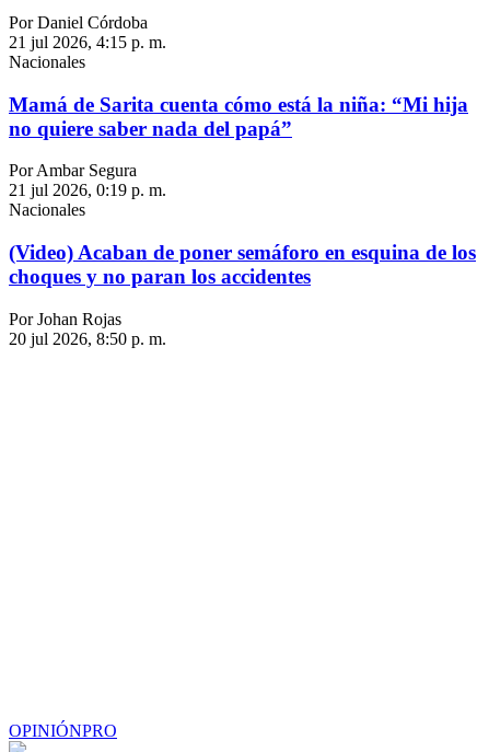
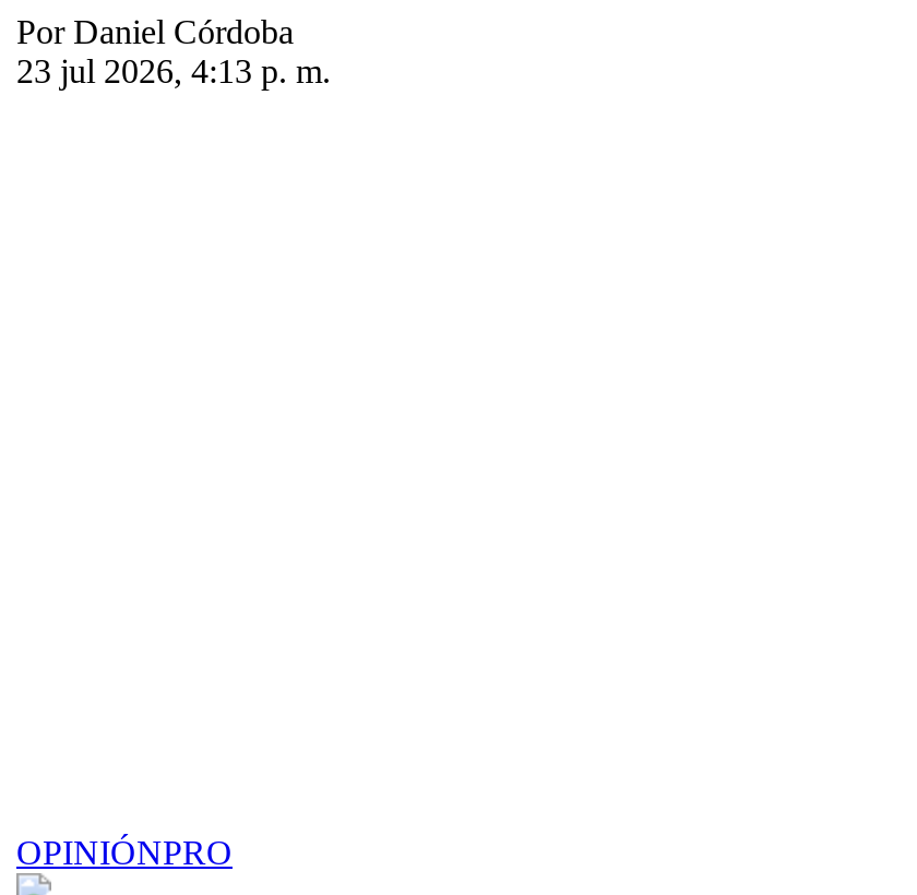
- 21 jul 2026, 4:15 p. m.
- Nacionales
- Mamá de Sarita cuenta cómo está la niña: “Mi hija
- no quiere saber nada del papá”
- Por Ambar Segura
- 21 jul 2026, 0:19 p. m.
- Nacionales
- (Video) Acaban de poner semáforo en esquina de los
- choques y no paran los accidentes
- Por Johan Rojas
- 20 jul 2026, 8:50 p. m.
+ 23 jul 2026, 4:13 p. m.
